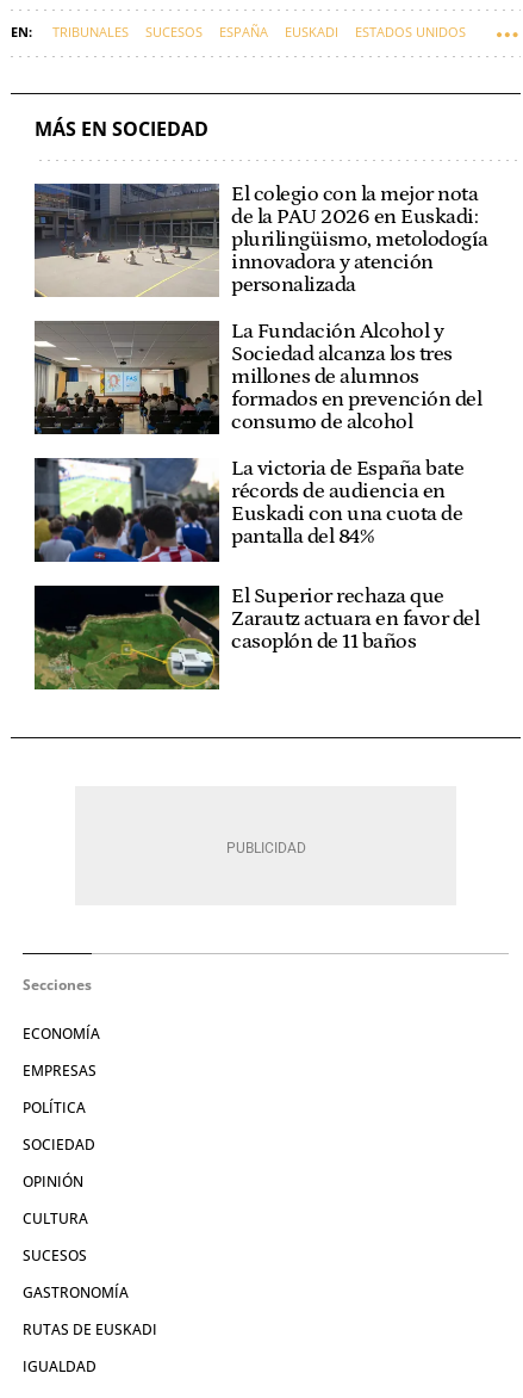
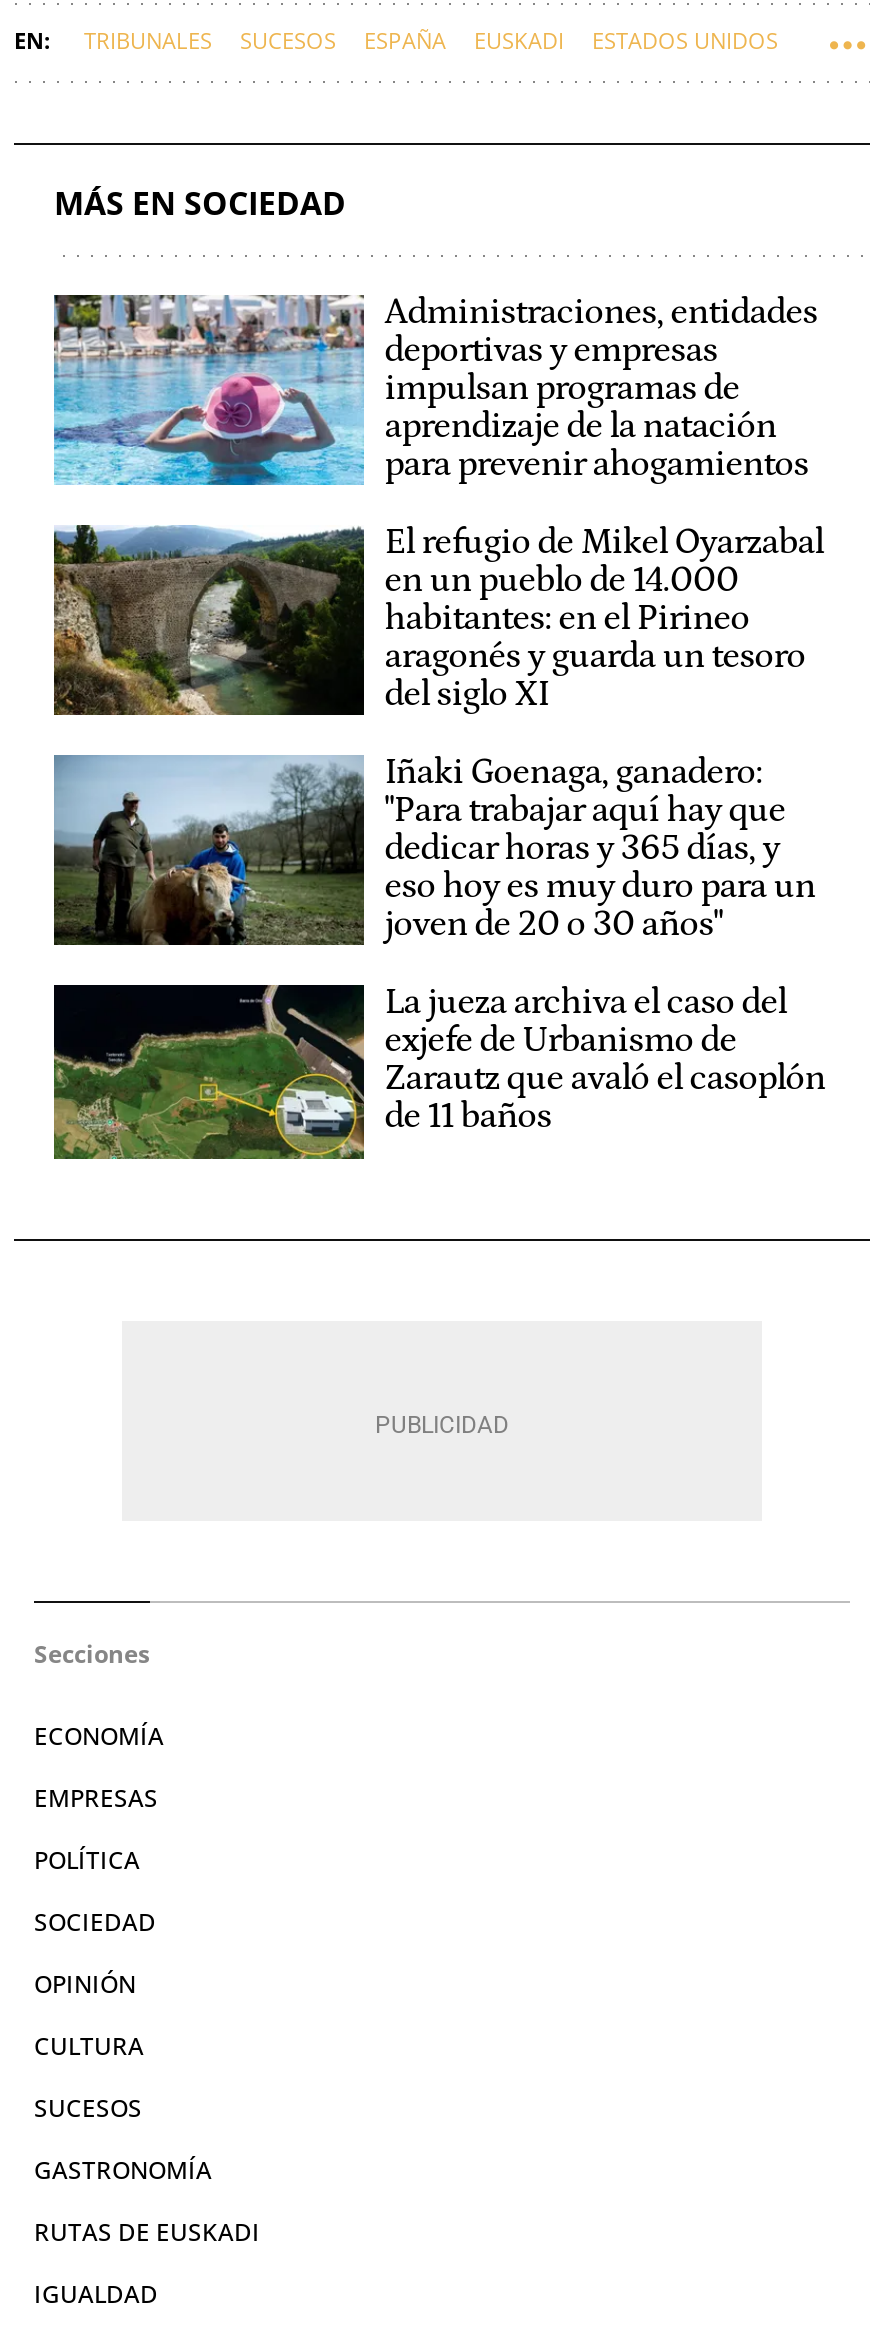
- [image]
- El colegio con la mejor nota
- de la PAU 2026 en Euskadi:
- plurilingüismo, metolodogía
- innovadora y atención
- personalizada
+ [image]
+ Administraciones, entidades
+ deportivas y empresas
+ impulsan programas de
+ aprendizaje de la natación
+ para prevenir ahogamientos

- [image]
- La Fundación Alcohol y
- Sociedad alcanza los tres
- millones de alumnos
- formados en prevención del
- consumo de alcohol
+ [image]
+ El refugio de Mikel Oyarzabal
+ en un pueblo de 14.000
+ habitantes: en el Pirineo
+ aragonés y guarda un tesoro
+ del siglo XI

- [image]
- La victoria de España bate
- récords de audiencia en
- Euskadi con una cuota de
- pantalla del 84%
+ [image]
+ Iñaki Goenaga, ganadero:
+ "Para trabajar aquí hay que
+ dedicar horas y 365 días, y
+ eso hoy es muy duro para un
+ joven de 20 o 30 años"

- El Superior rechaza que
- Zarautz actuara en favor del
- casoplón de 11 baños
+ La jueza archiva el caso del
+ exjefe de Urbanismo de
+ Zarautz que avaló el casoplón
+ de 11 baños
